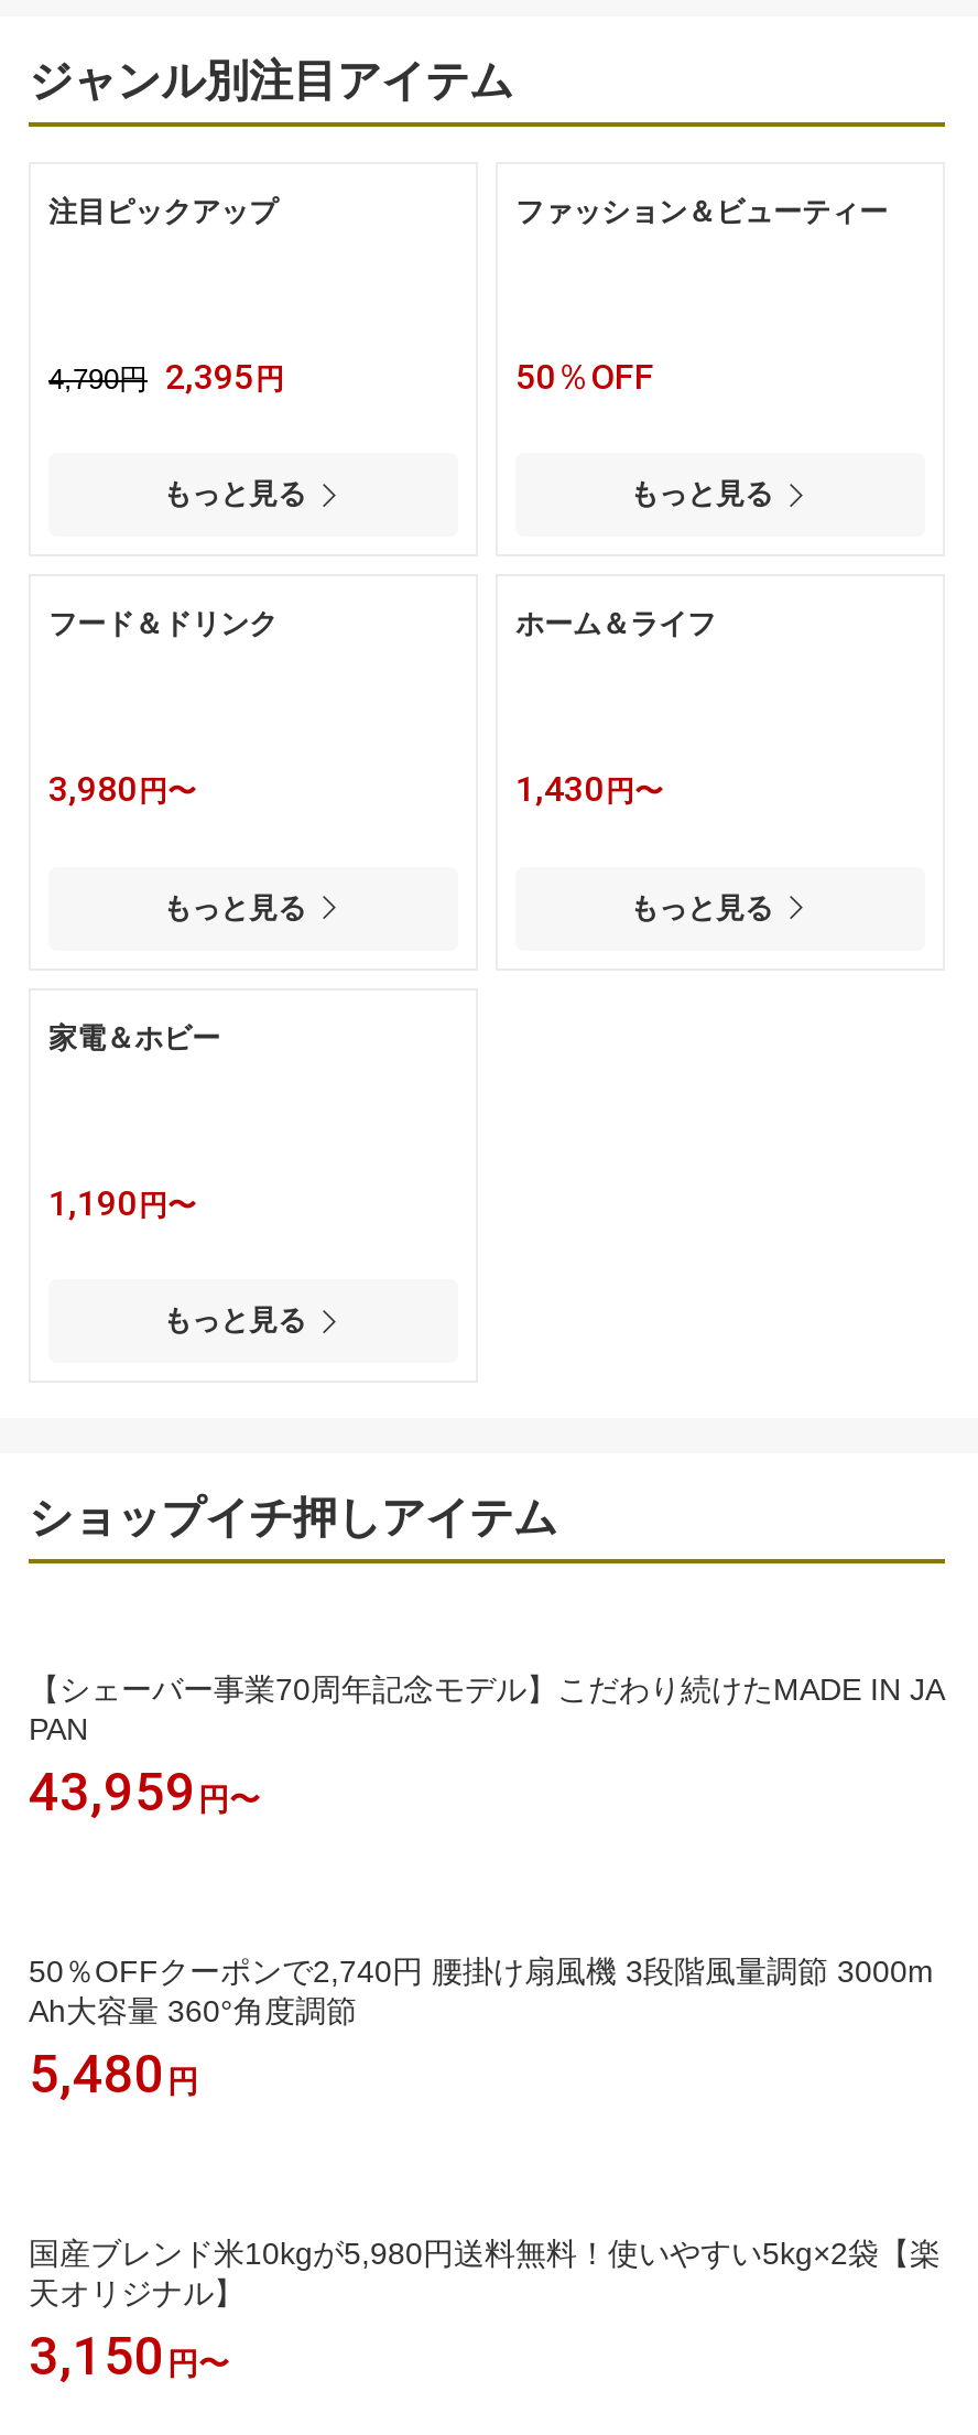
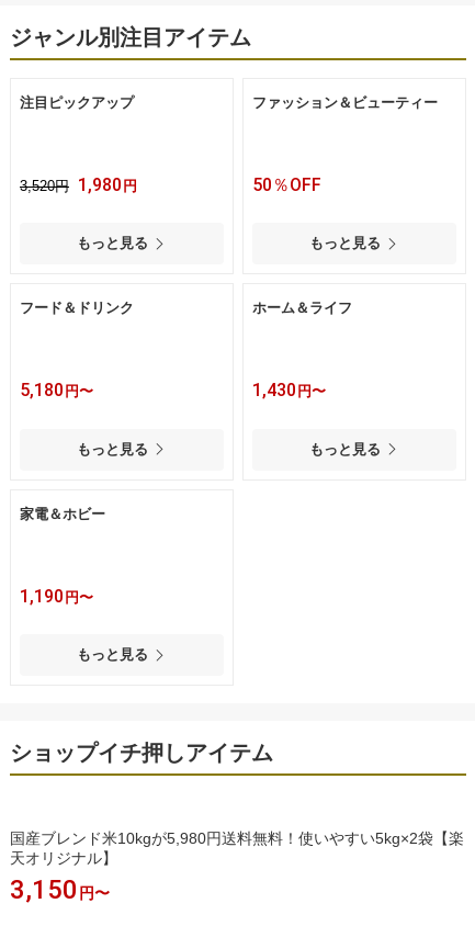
- 4,790円 2,395円
+ 3,520円 1,980円

- 3,980円〜
+ 5,180円〜

- 【シェーバー事業70周年記念モデル】こだわり続けたMADE IN JA
- PAN
- 43,959円〜
- 50％OFFクーポンで2,740円 腰掛け扇風機 3段階風量調節 3000m
- Ah大容量 360°角度調節
- 5,480円
